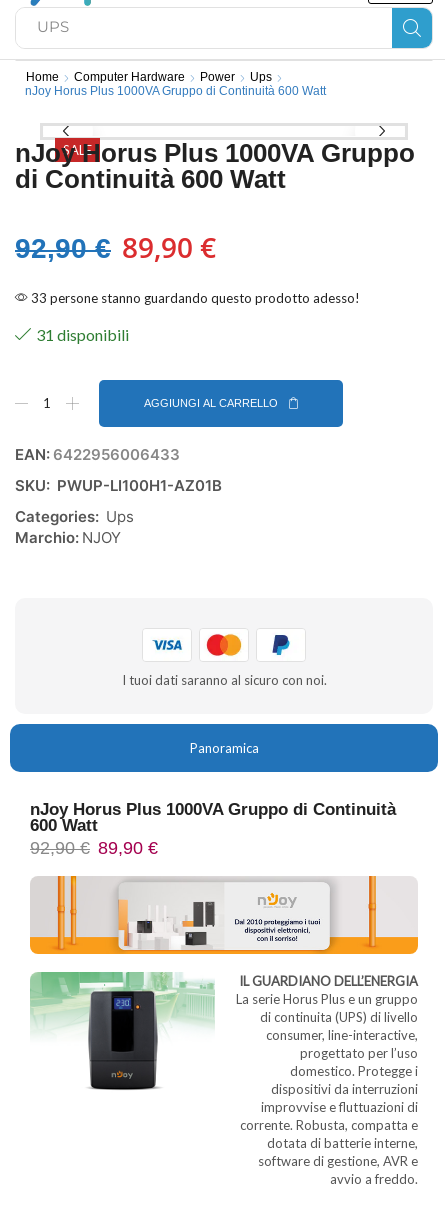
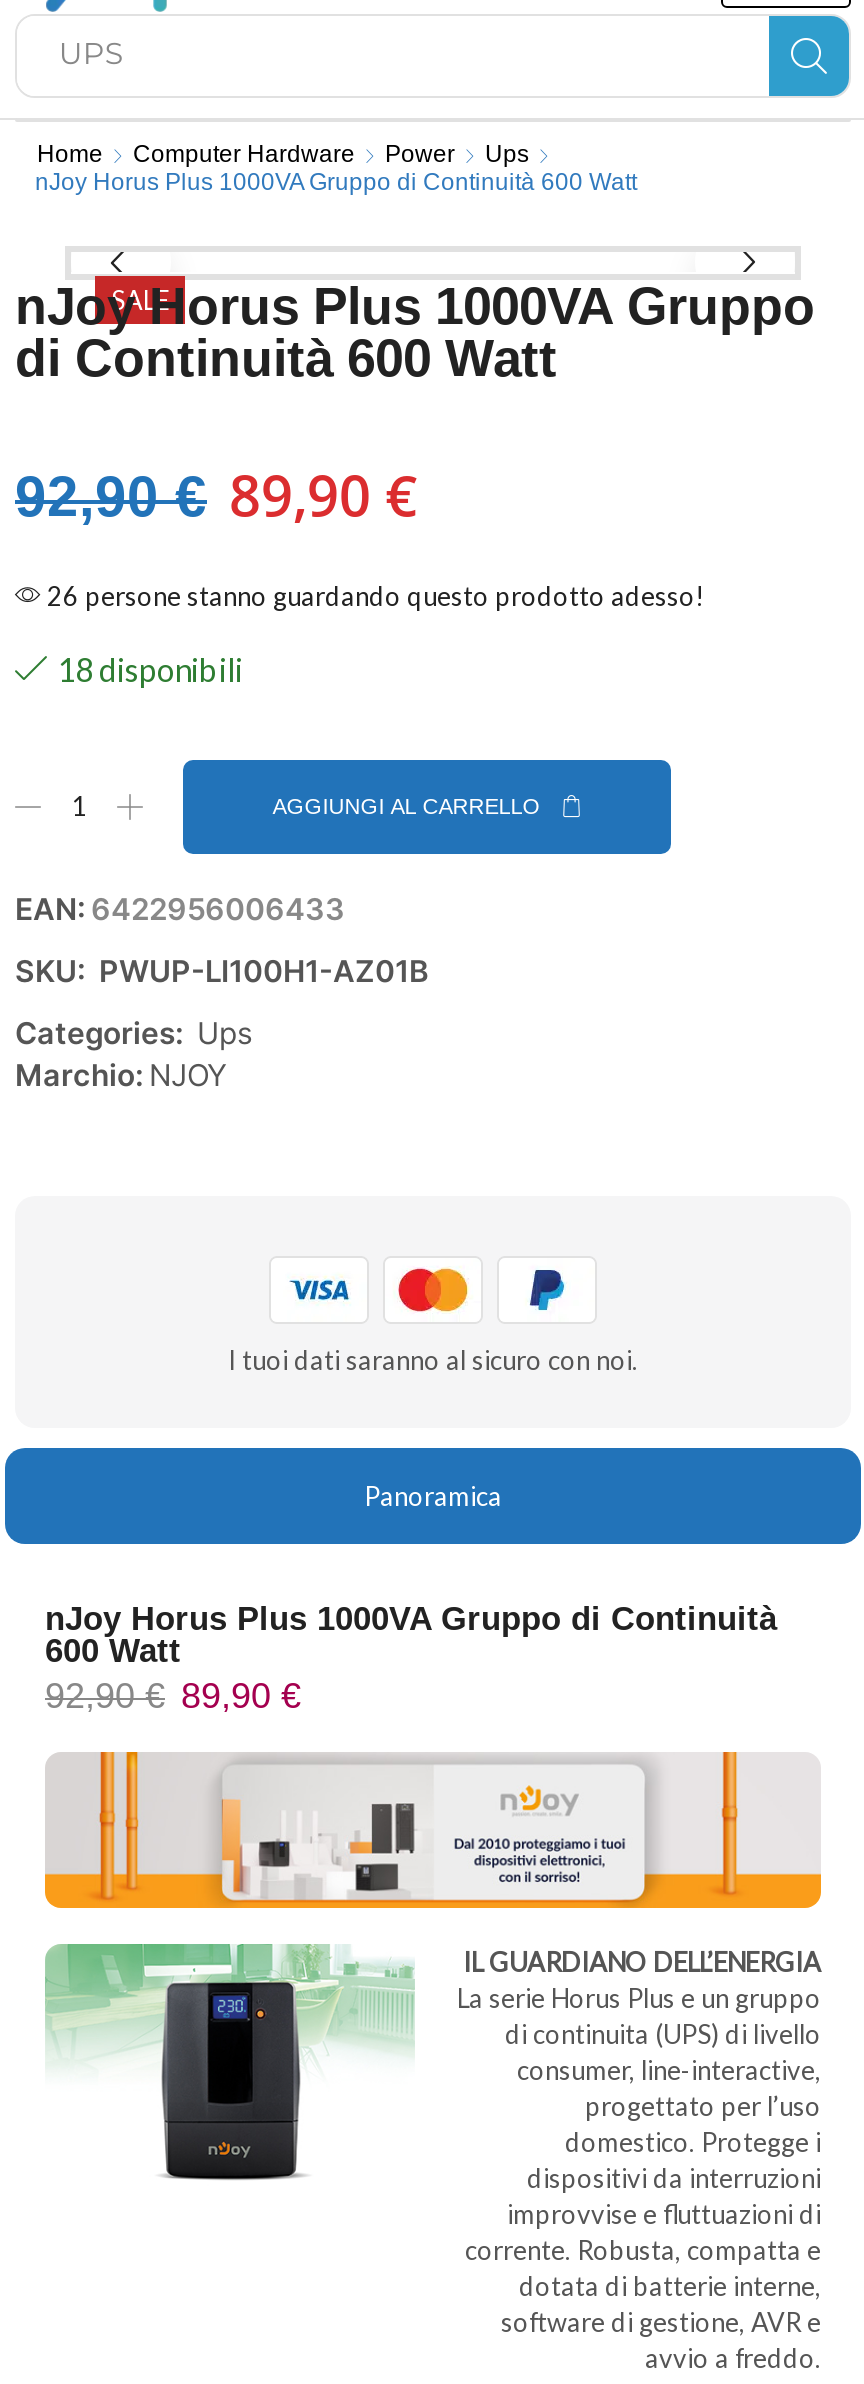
- 33 persone stanno guardando questo prodotto adesso!
+ 26 persone stanno guardando questo prodotto adesso!

- 31 disponibili
+ 18 disponibili
